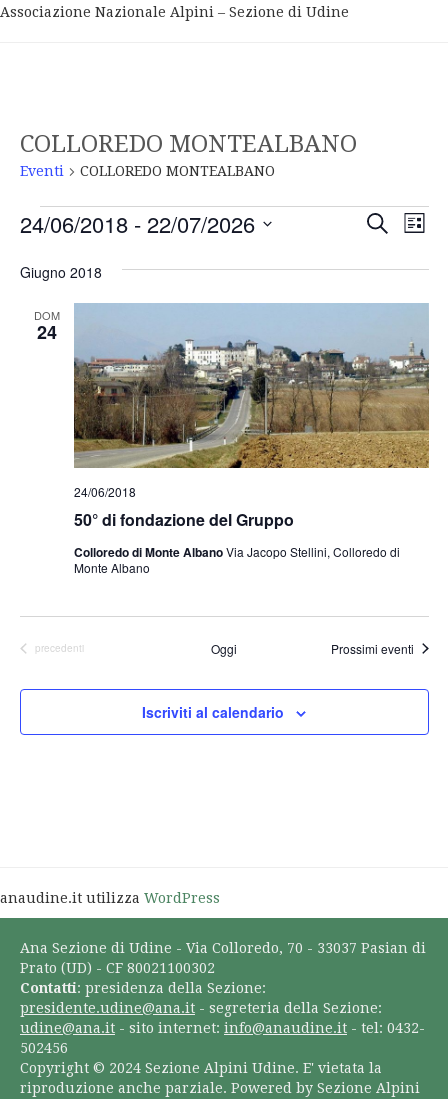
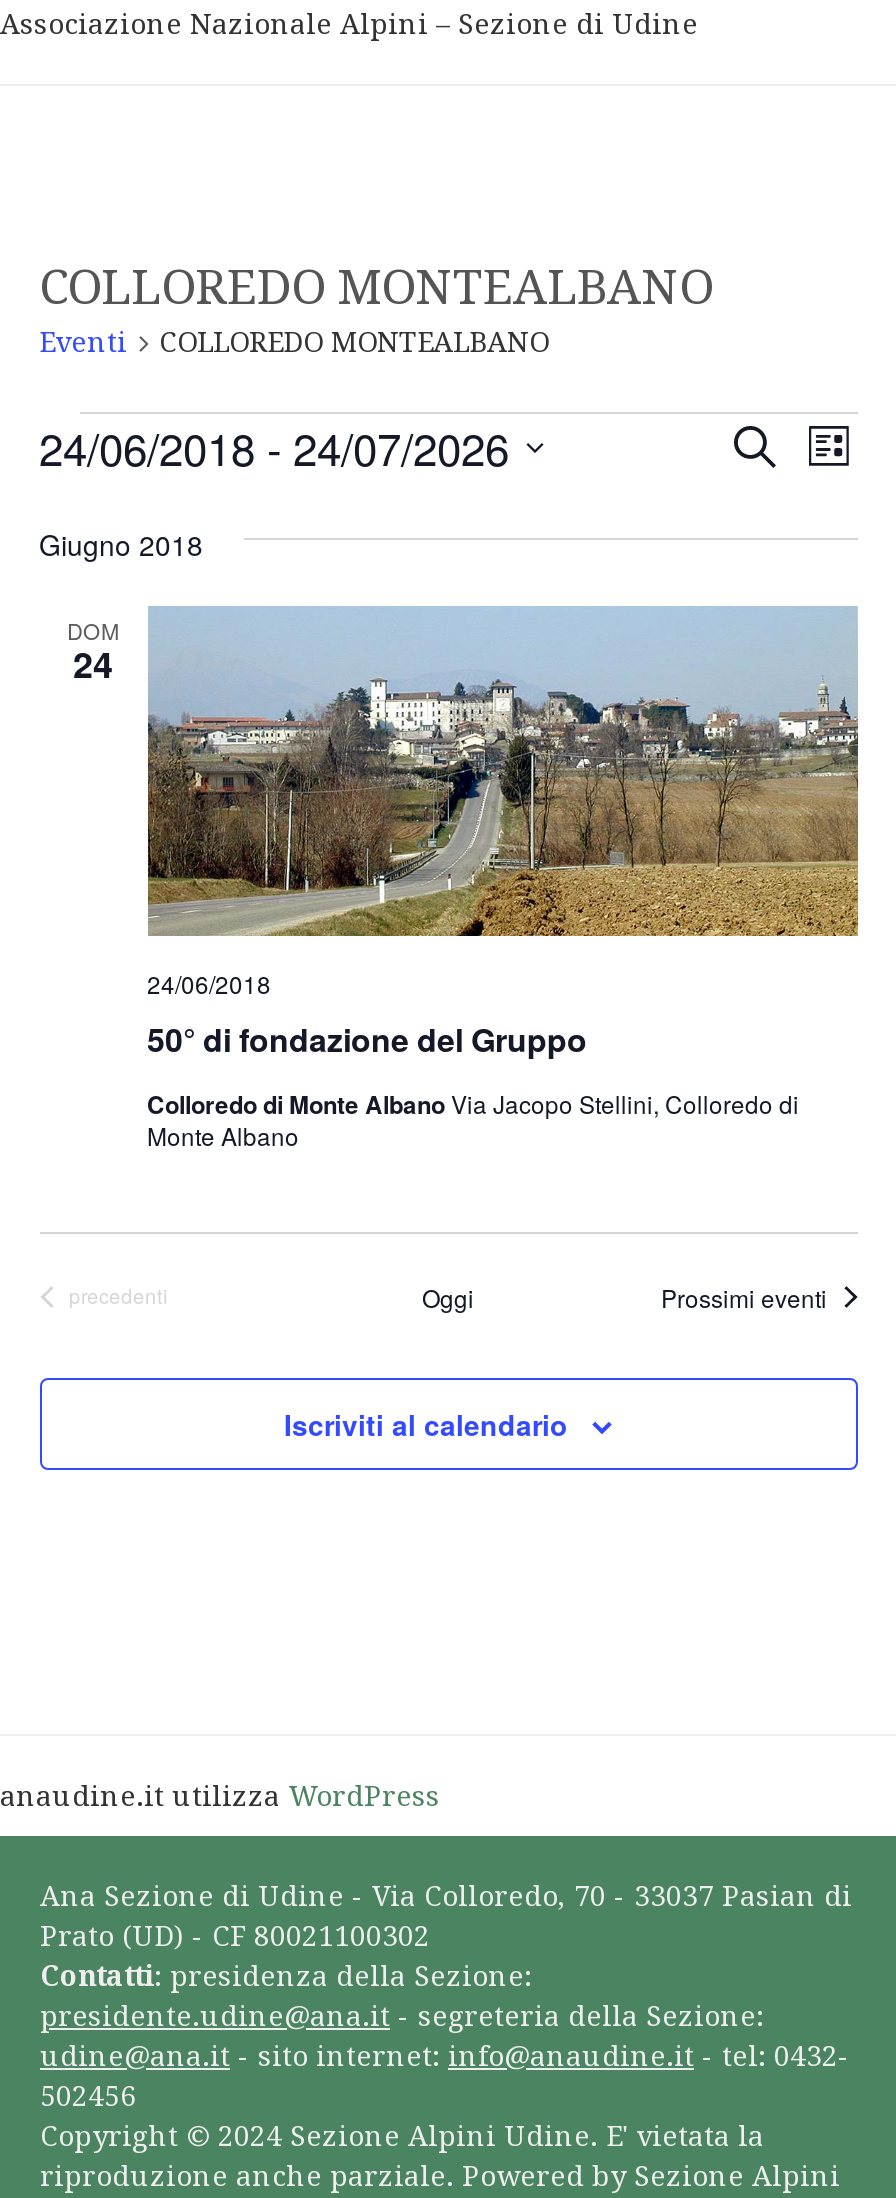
- 24/06/2018 - 22/07/2026
+ 24/06/2018 - 24/07/2026
